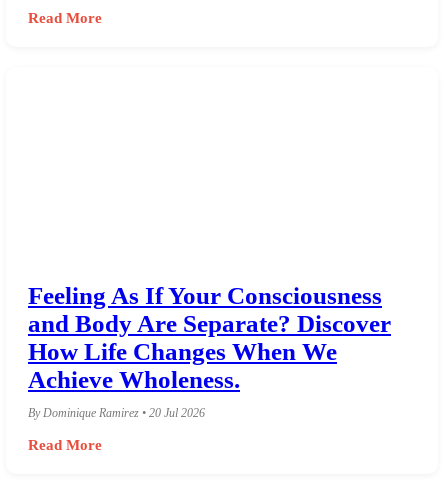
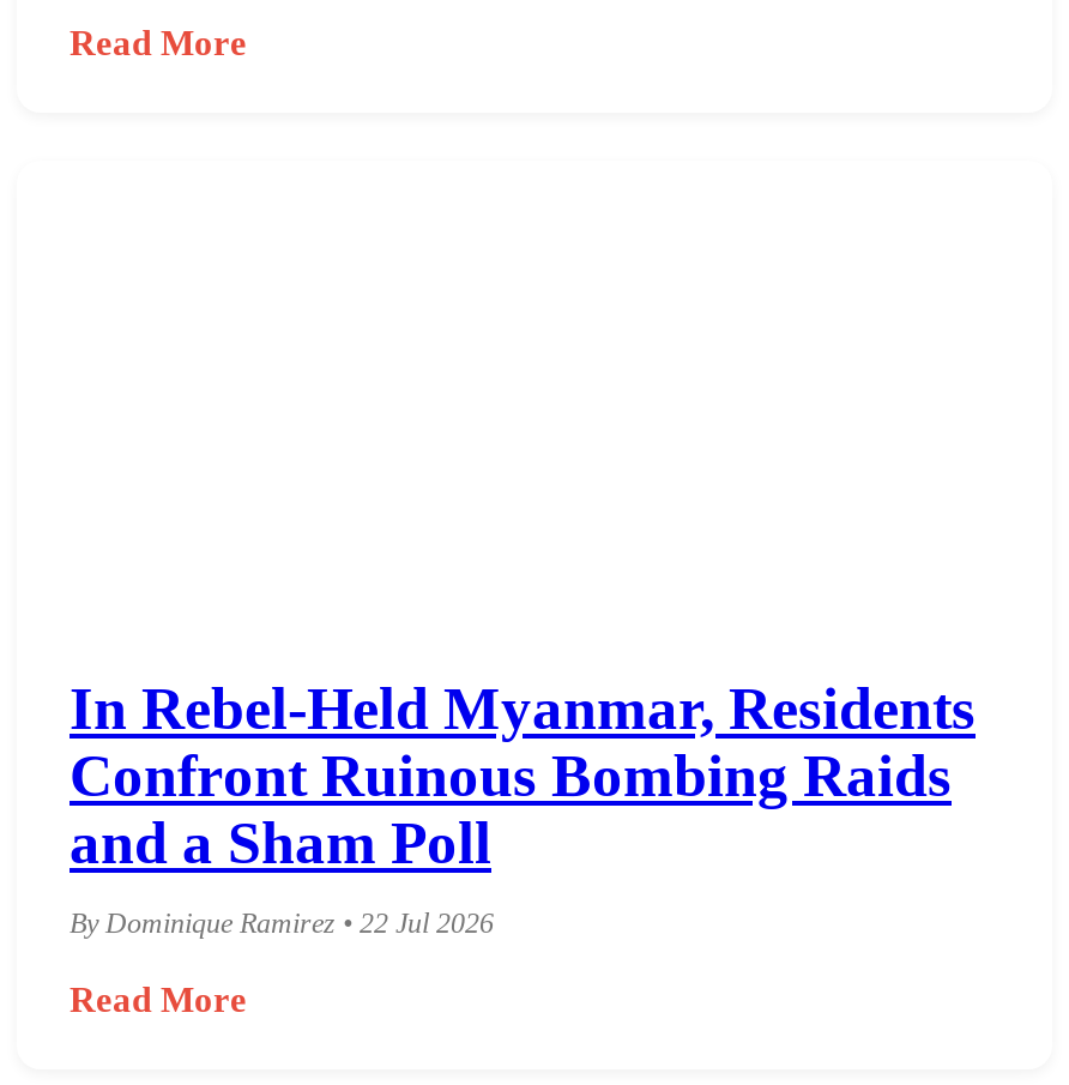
- Feeling As If Your Consciousness
- and Body Are Separate? Discover
- How Life Changes When We
- Achieve Wholeness.
+ In Rebel-Held Myanmar, Residents
+ Confront Ruinous Bombing Raids
+ and a Sham Poll

- By Dominique Ramirez • 20 Jul 2026
+ By Dominique Ramirez • 22 Jul 2026
